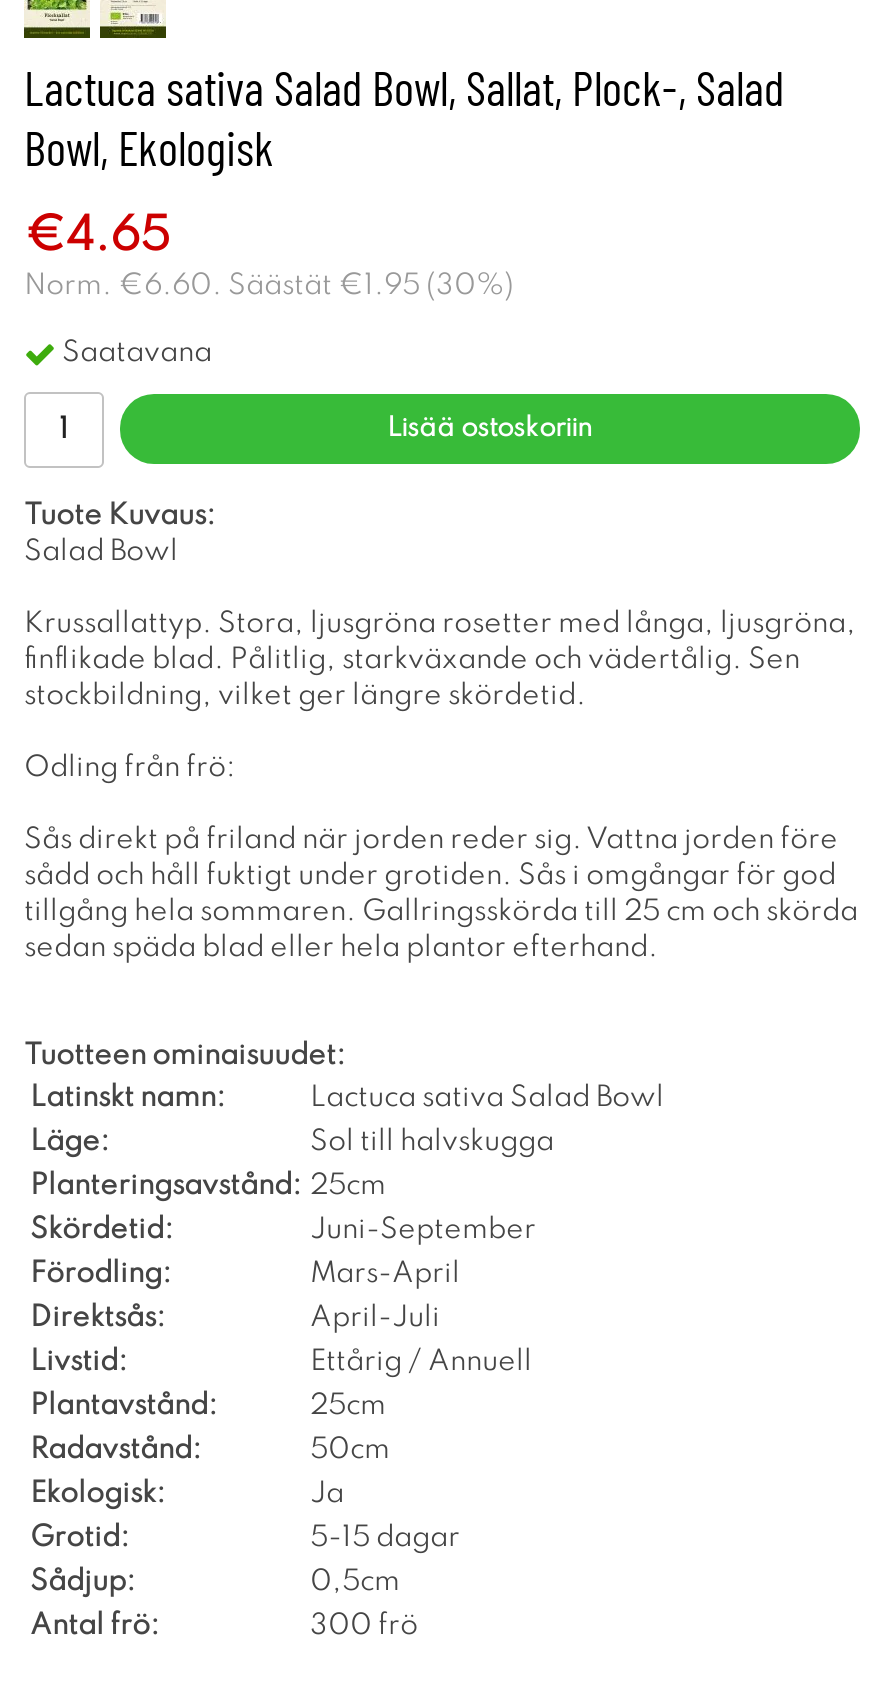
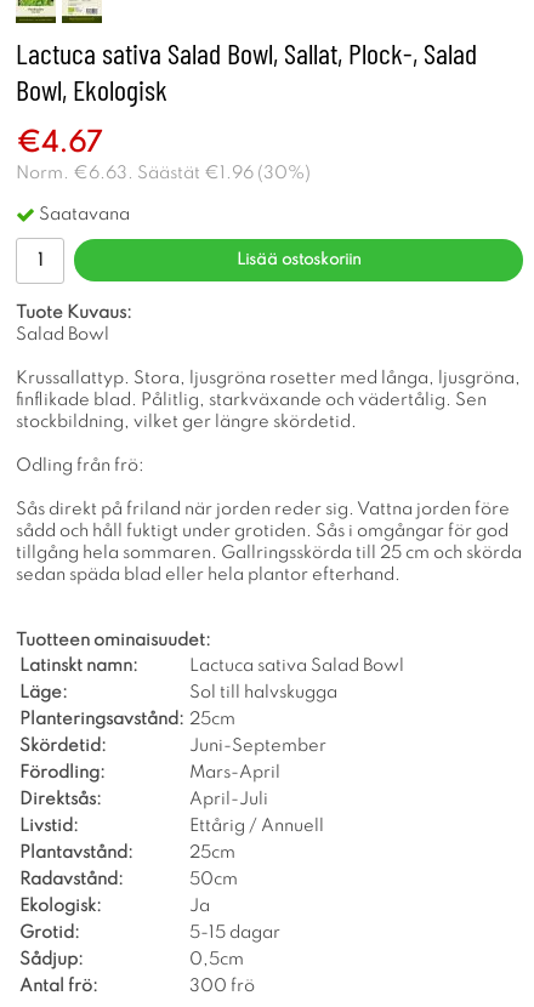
- €4.65
+ €4.67

- Norm. €6.60. Säästät €1.95 (30%)
+ Norm. €6.63. Säästät €1.96 (30%)
